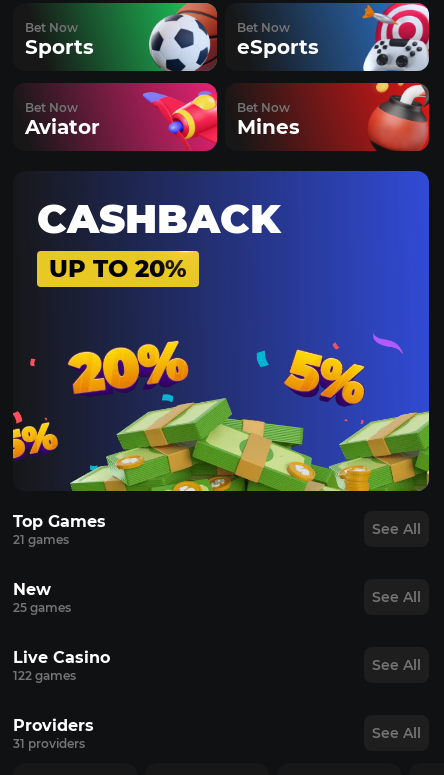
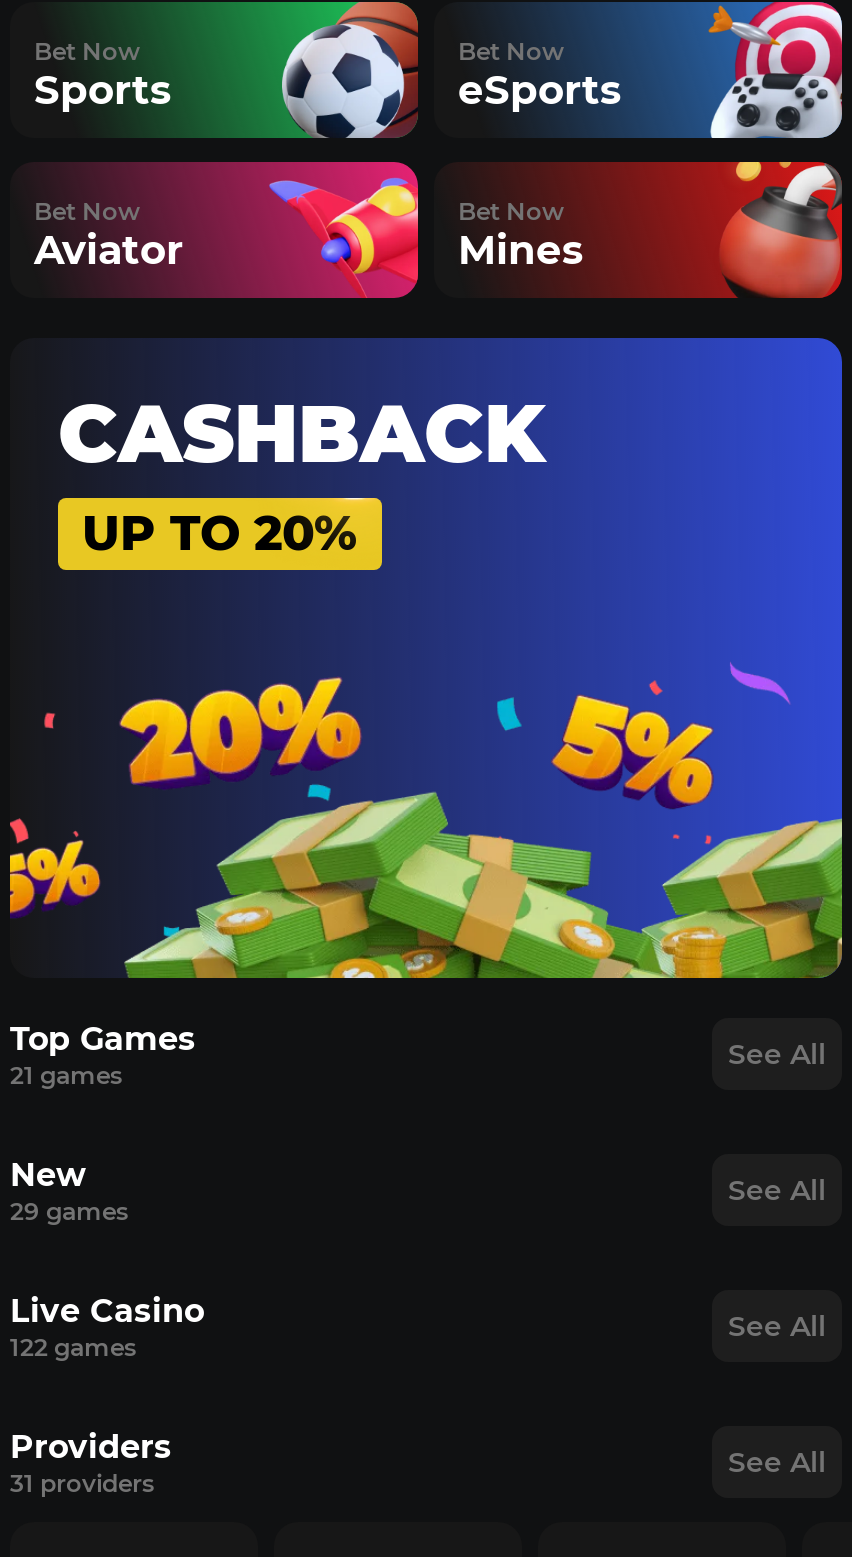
- 25 games
+ 29 games
